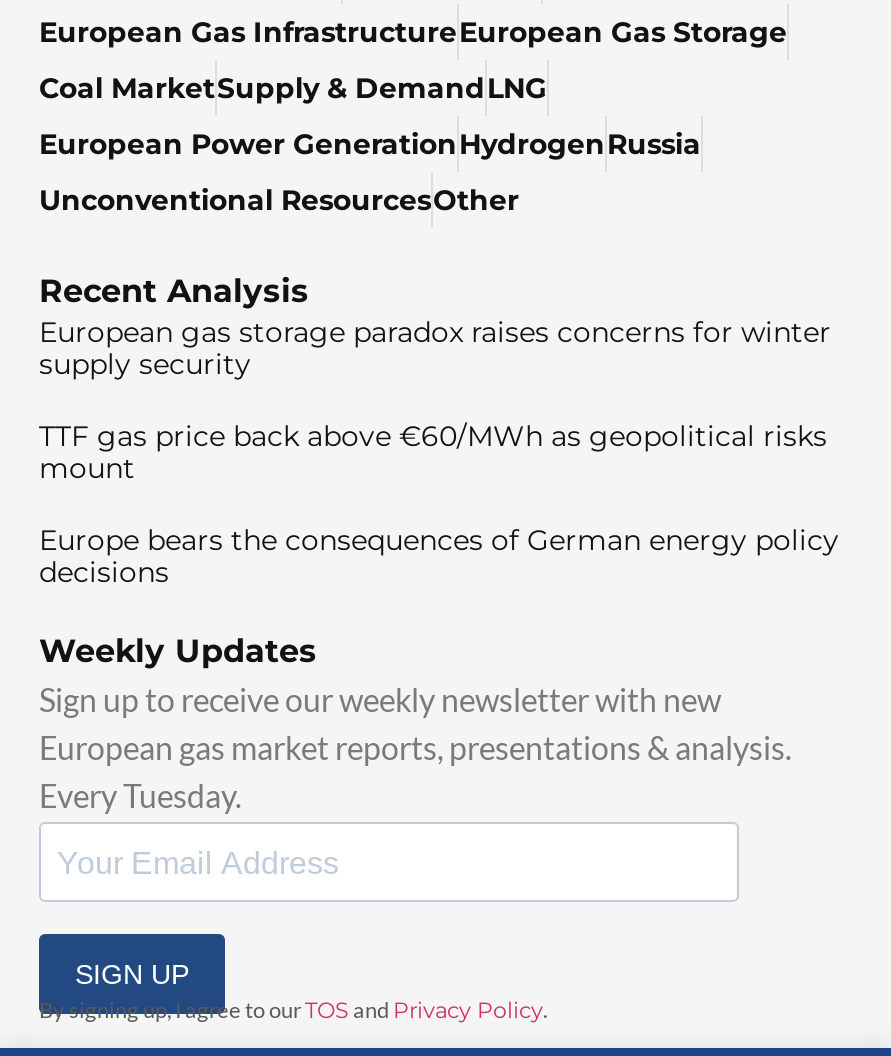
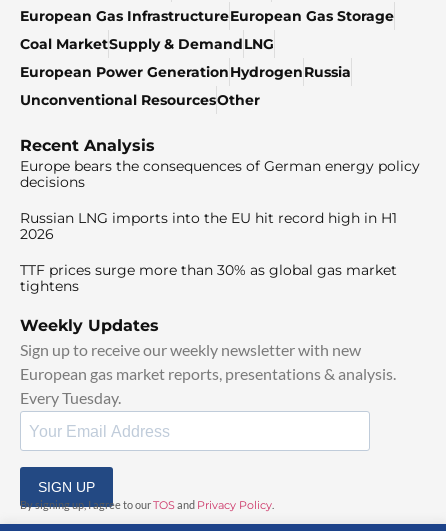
- European gas storage paradox raises concerns for winter
- supply security
- TTF gas price back above €60/MWh as geopolitical risks
- mount

moved up: Europe bears the consequences of German energy policy | decisions

+ Russian LNG imports into the EU hit record high in H1
+ 2026
+ TTF prices surge more than 30% as global gas market
+ tightens
